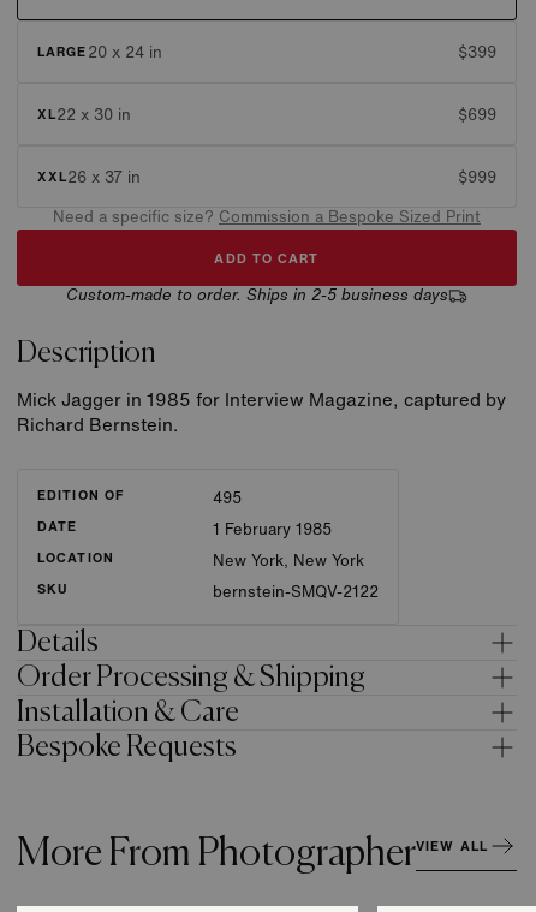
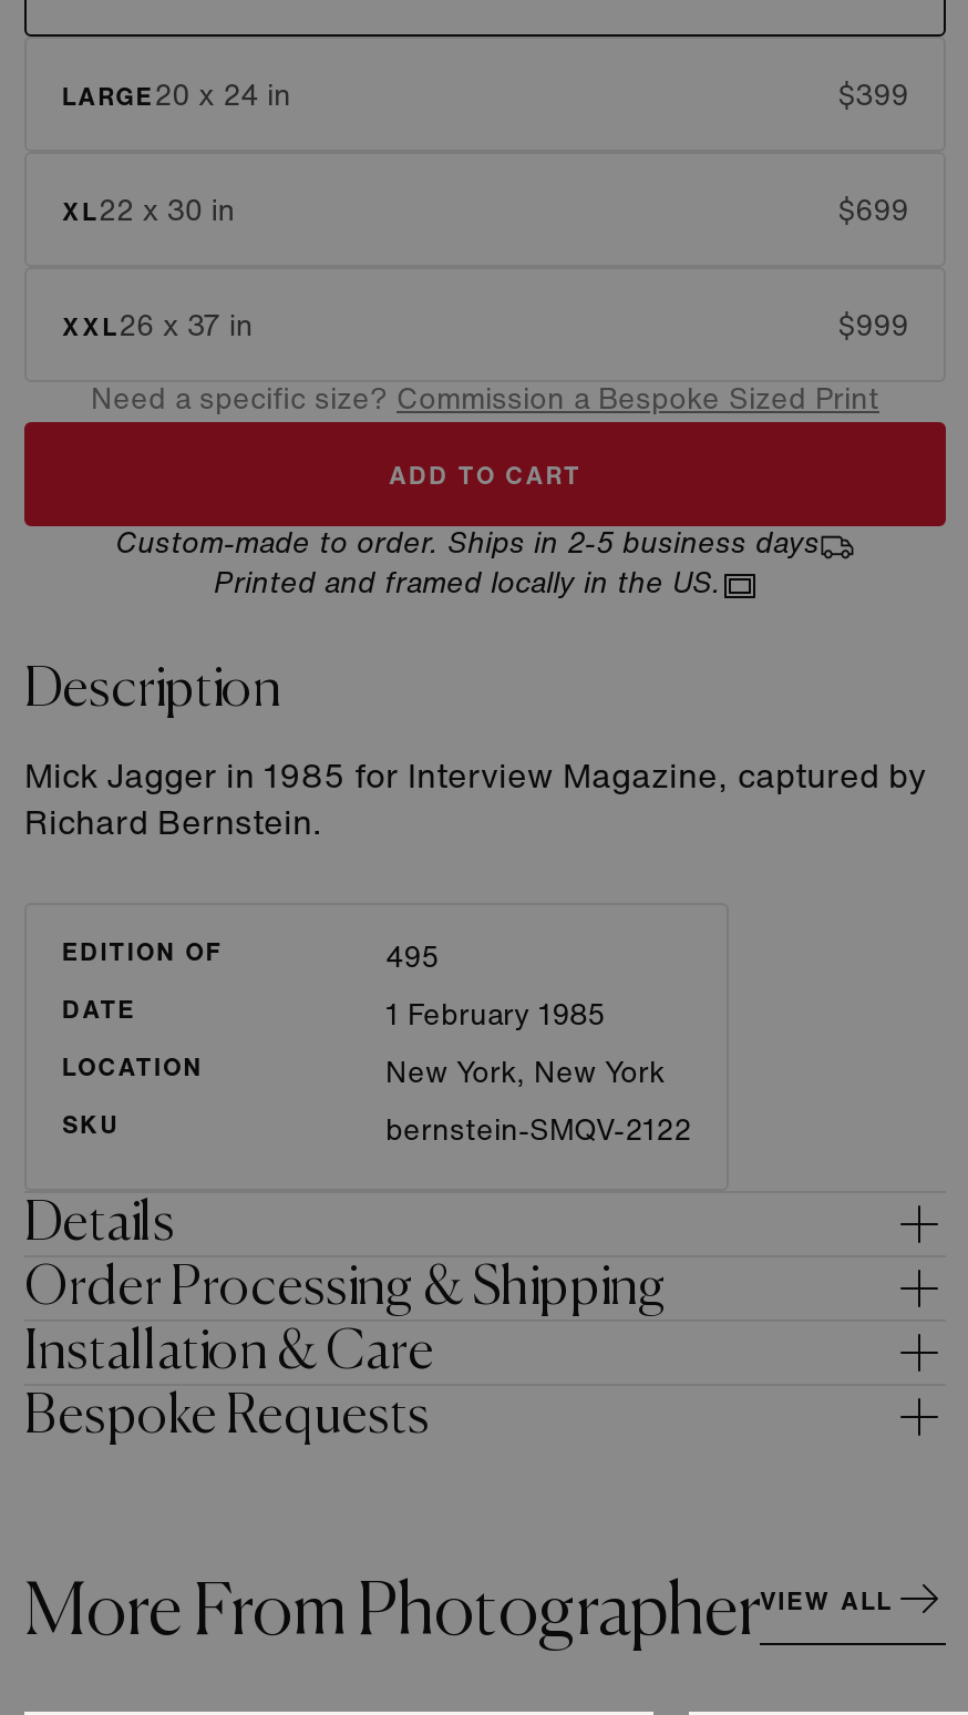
+ Printed and framed locally in the US.
